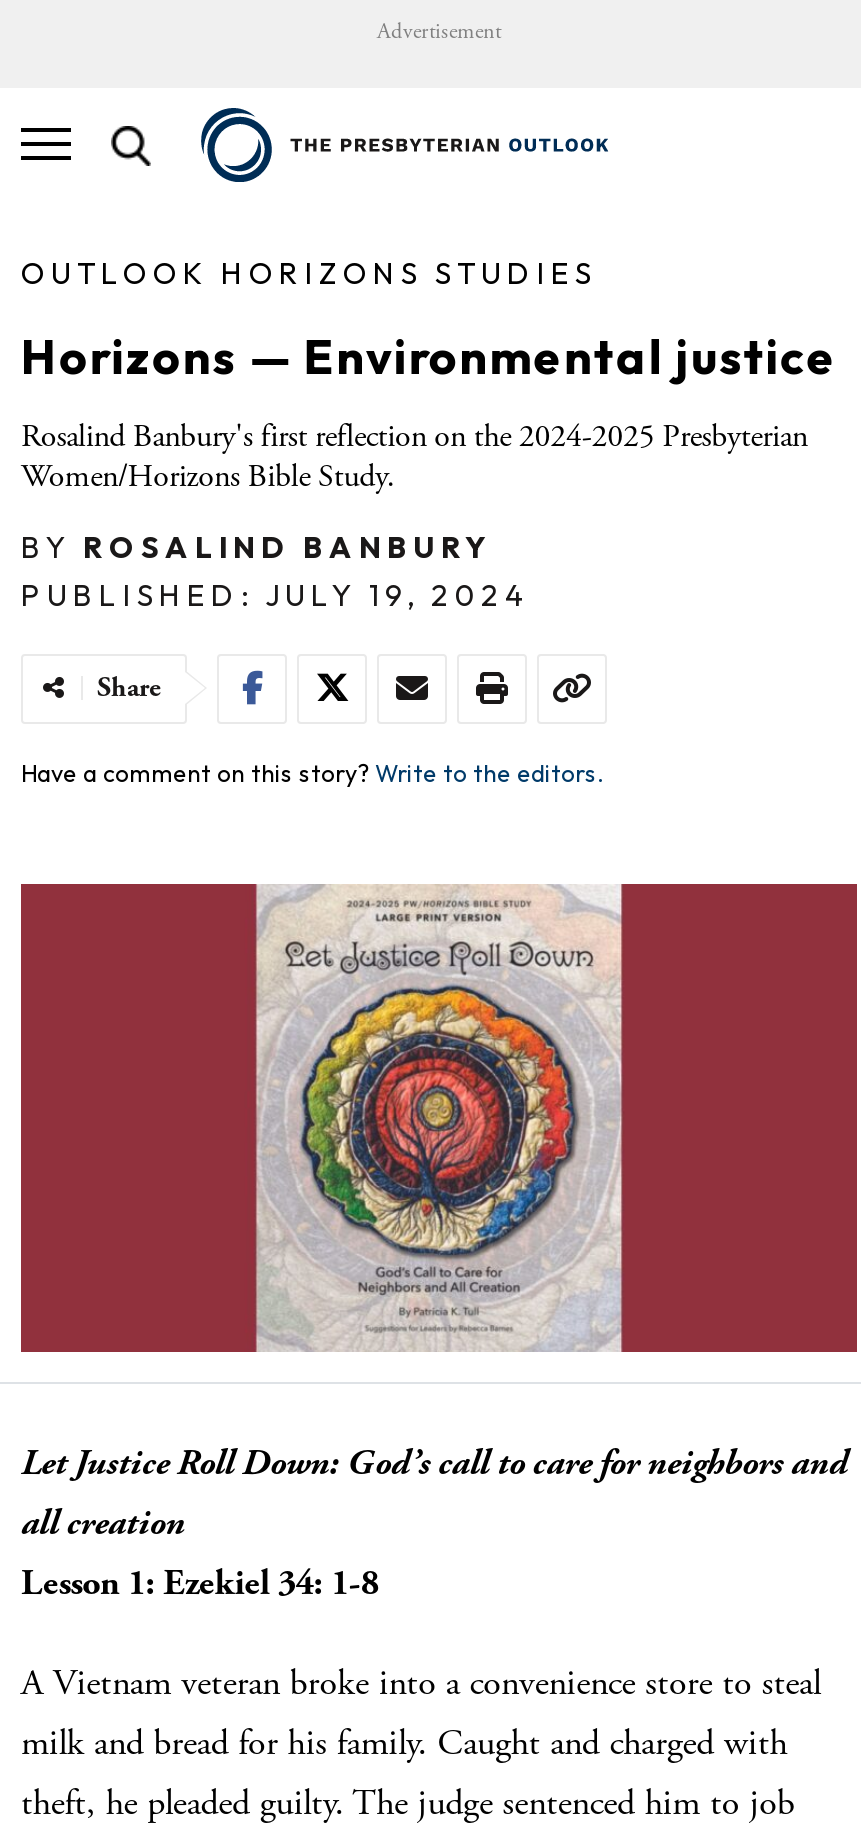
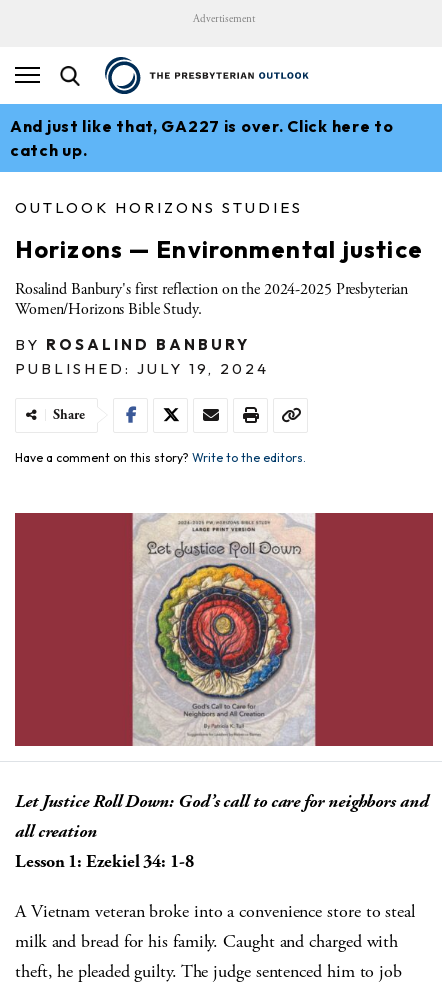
+ And just like that, GA227 is over. Click here to
+ catch up.
